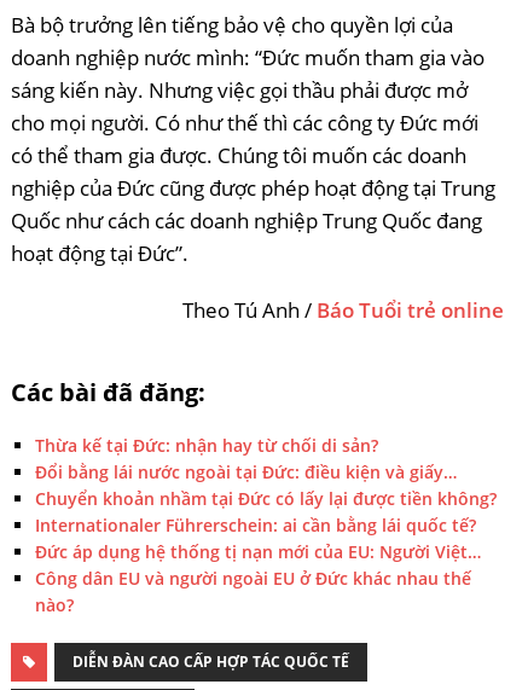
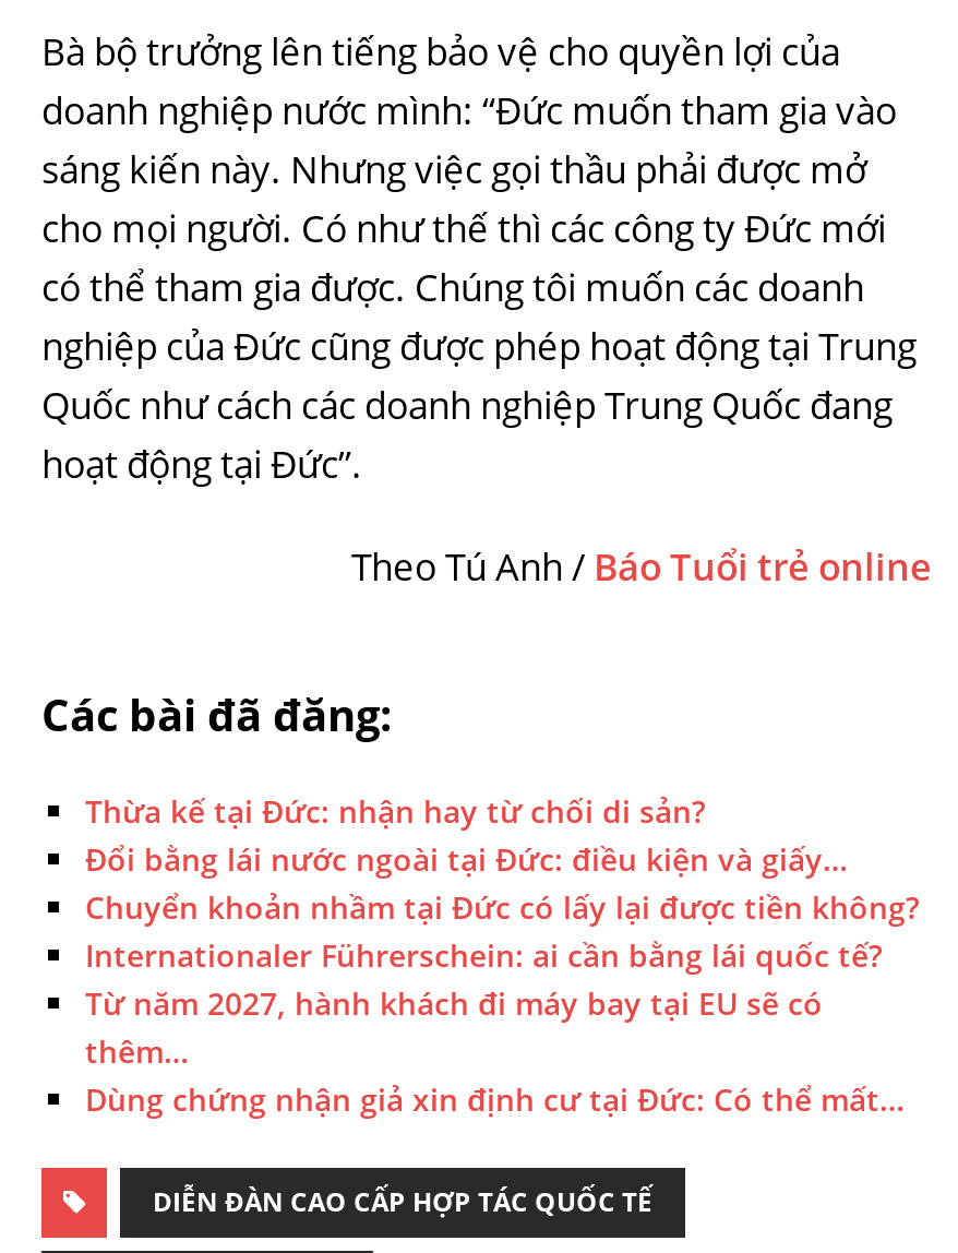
- Đức áp dụng hệ thống tị nạn mới của EU: Người Việt…
- Công dân EU và người ngoài EU ở Đức khác nhau thế
- nào?
+ Từ năm 2027, hành khách đi máy bay tại EU sẽ có
+ thêm…
+ Dùng chứng nhận giả xin định cư tại Đức: Có thể mất…
